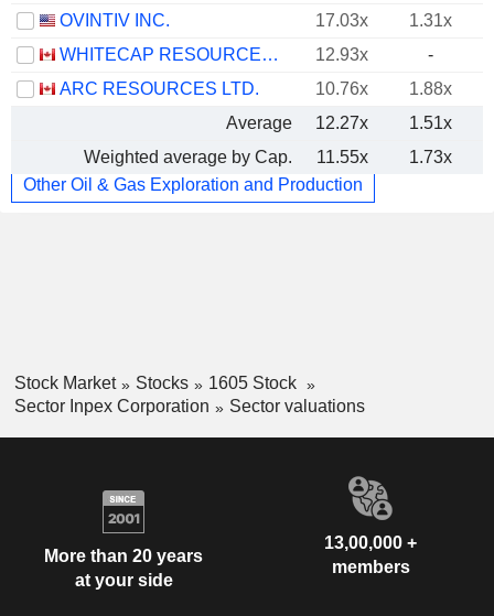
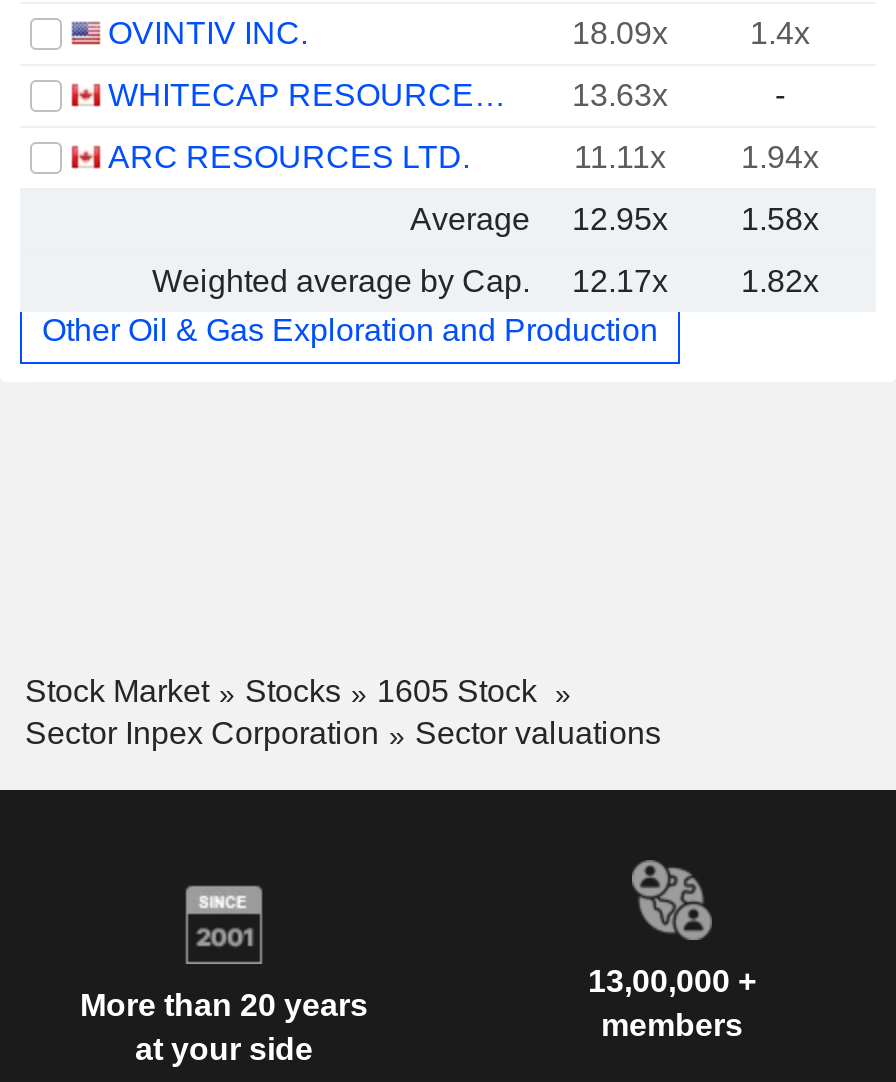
- 17.03x
- 1.31x
+ 18.09x
+ 1.4x

- 12.93x
+ 13.63x

- 10.76x
- 1.88x
+ 11.11x
+ 1.94x

- 12.27x
- 1.51x
+ 12.95x
+ 1.58x

- 11.55x
- 1.73x
+ 12.17x
+ 1.82x
